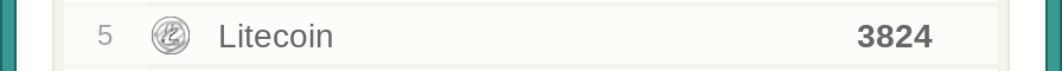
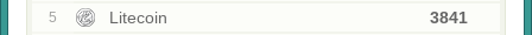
- 3824
+ 3841
